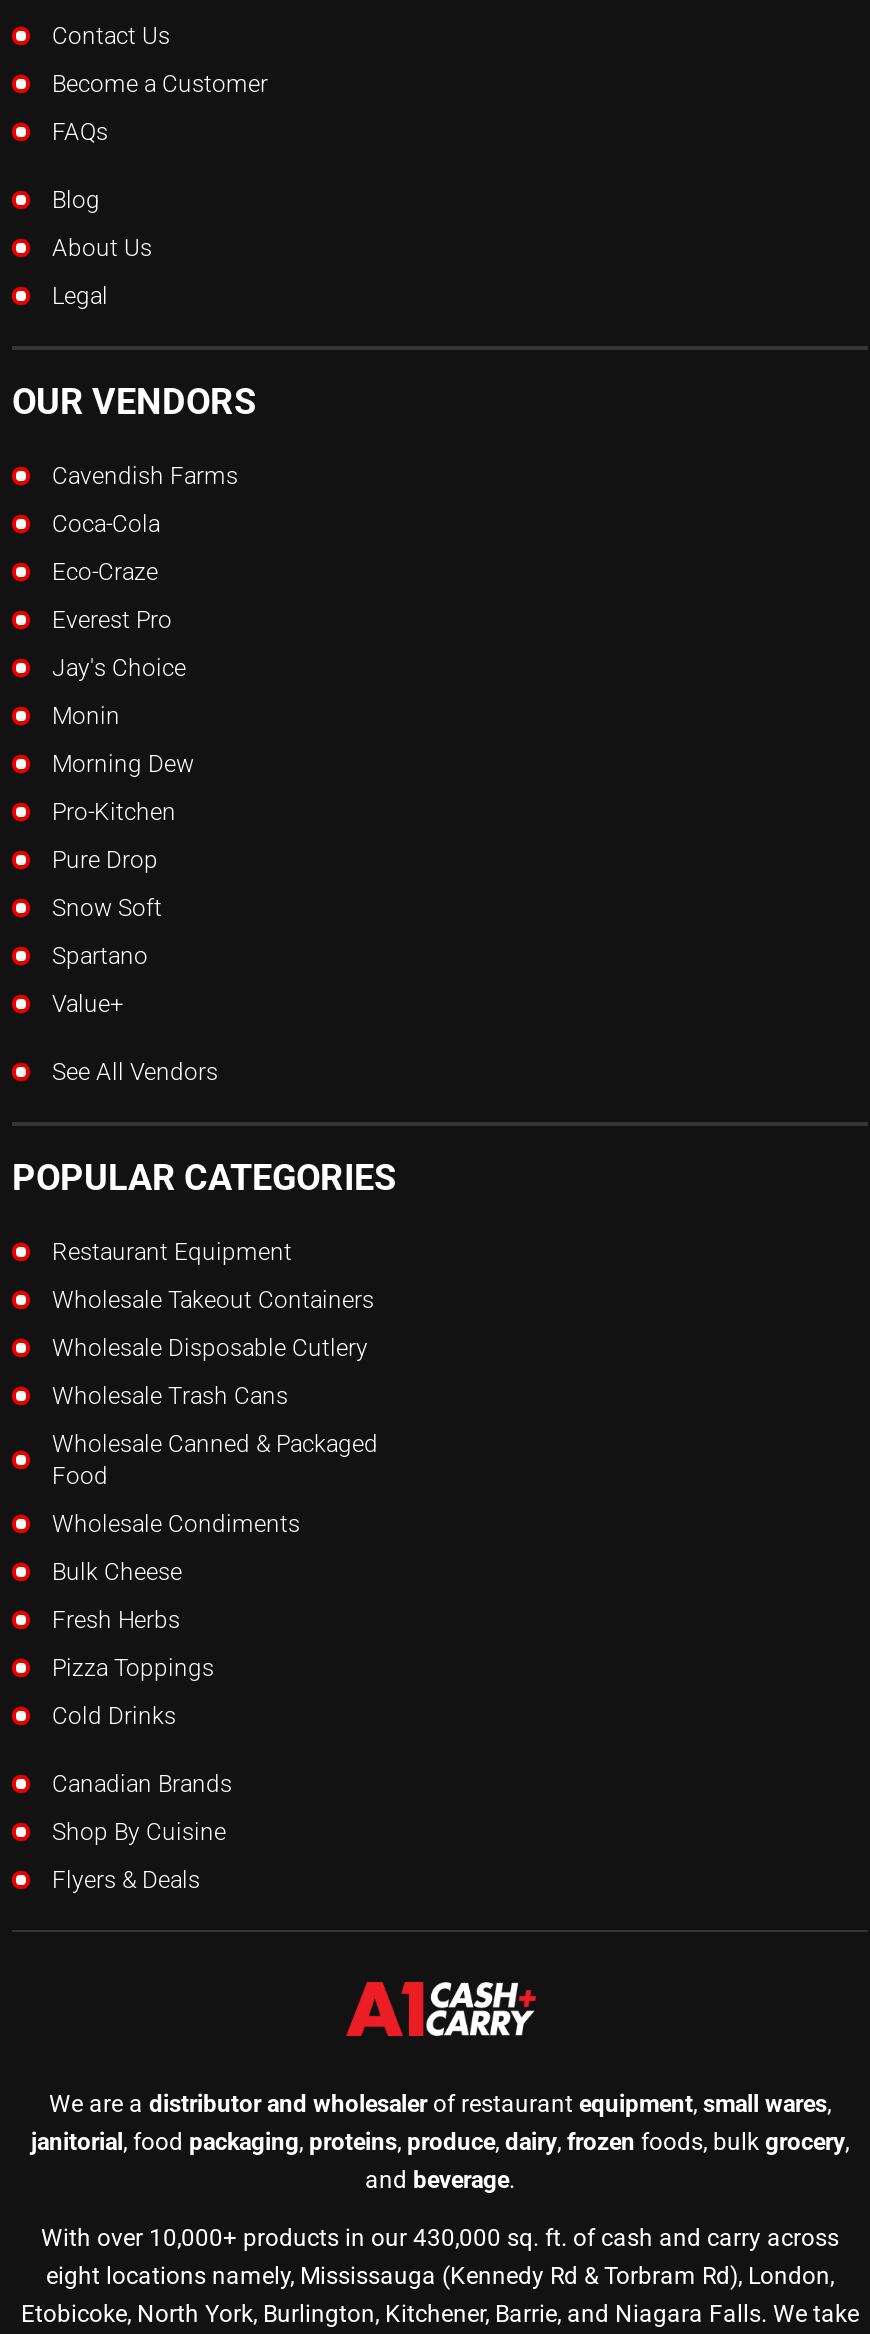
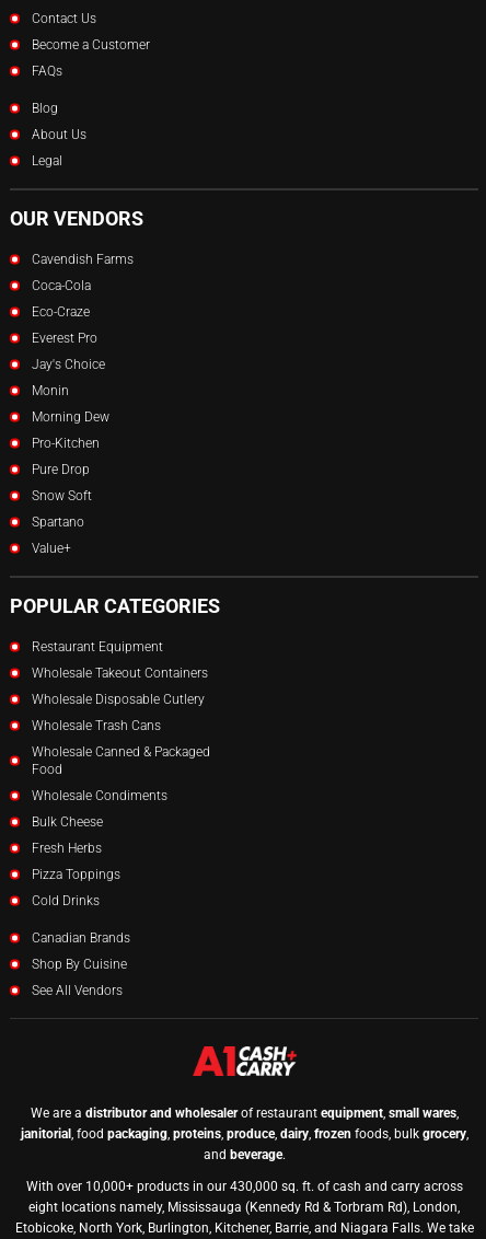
moved down: See All Vendors

- Flyers & Deals
